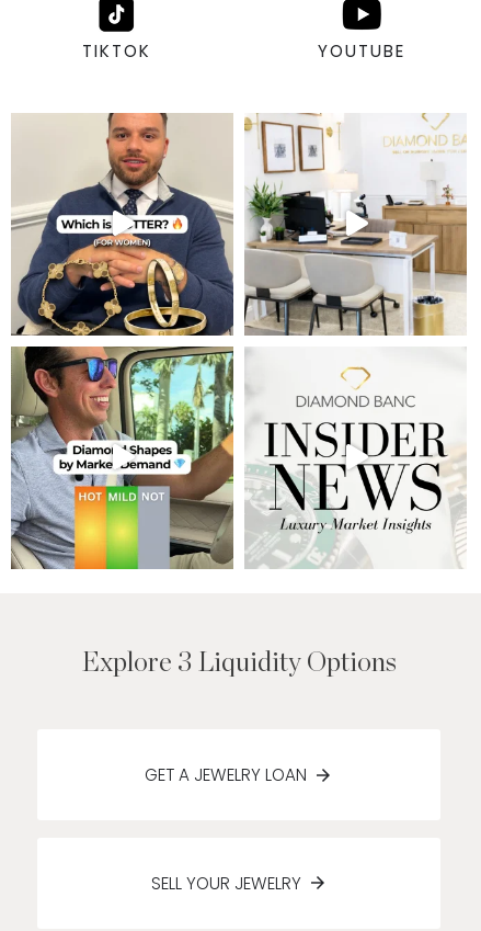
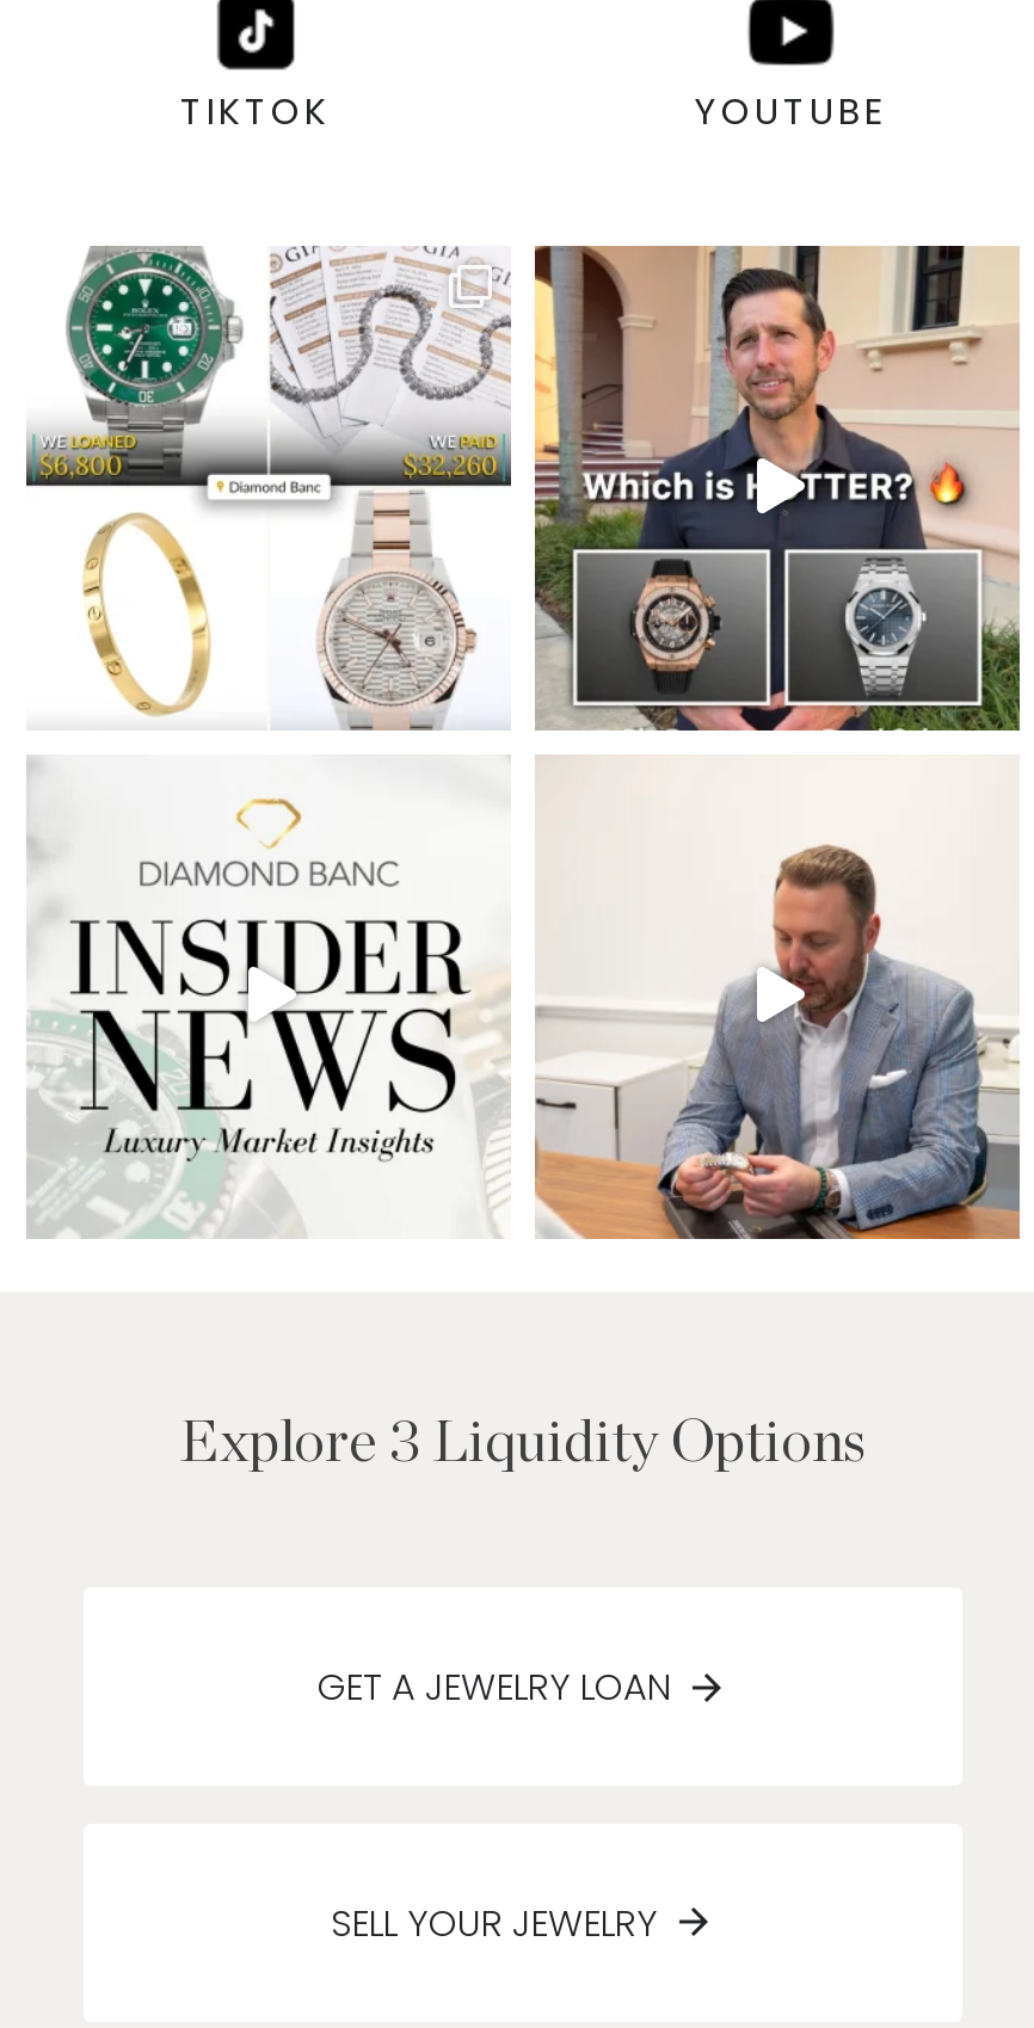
- [image]
+ [image]

- [image]
+ [image]

- [image]
+ [image]

- [image]
+ [image]
